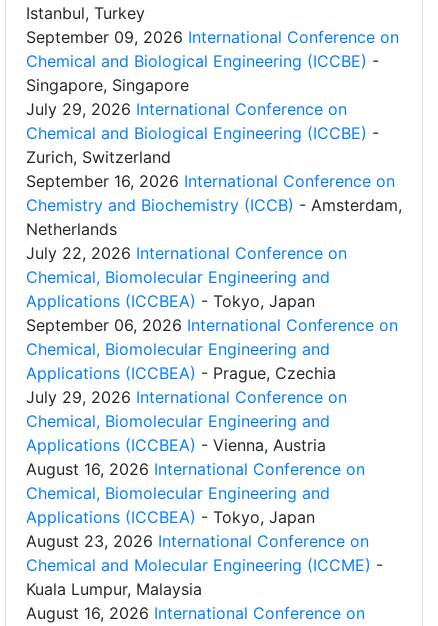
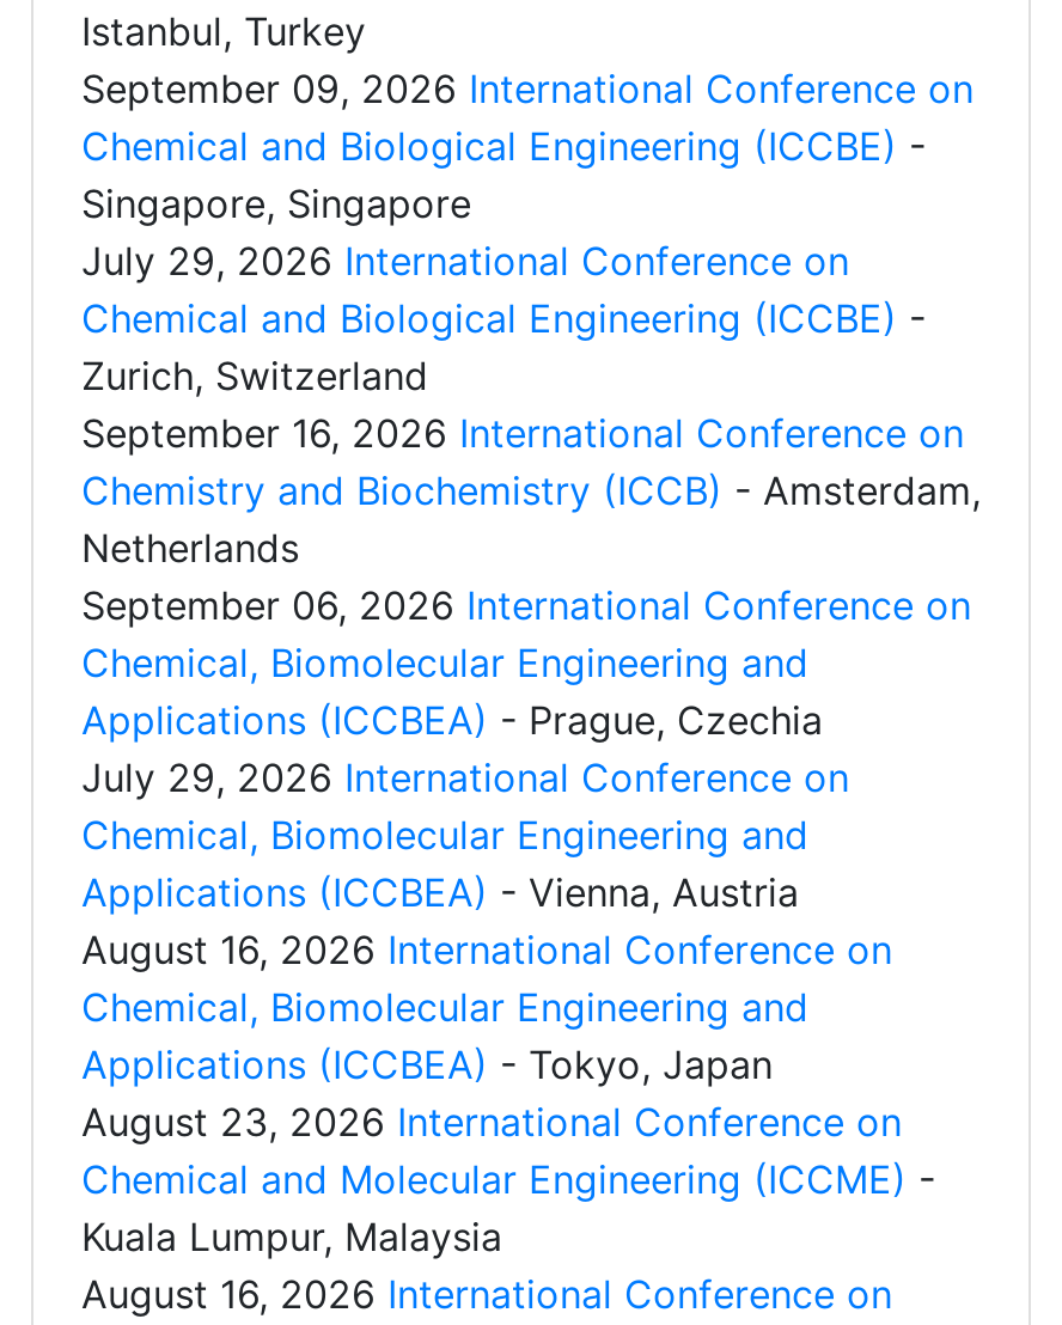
- July 22, 2026 International Conference on
- Chemical, Biomolecular Engineering and
- Applications (ICCBEA) - Tokyo, Japan
